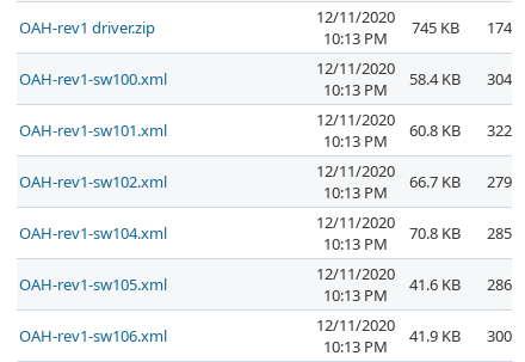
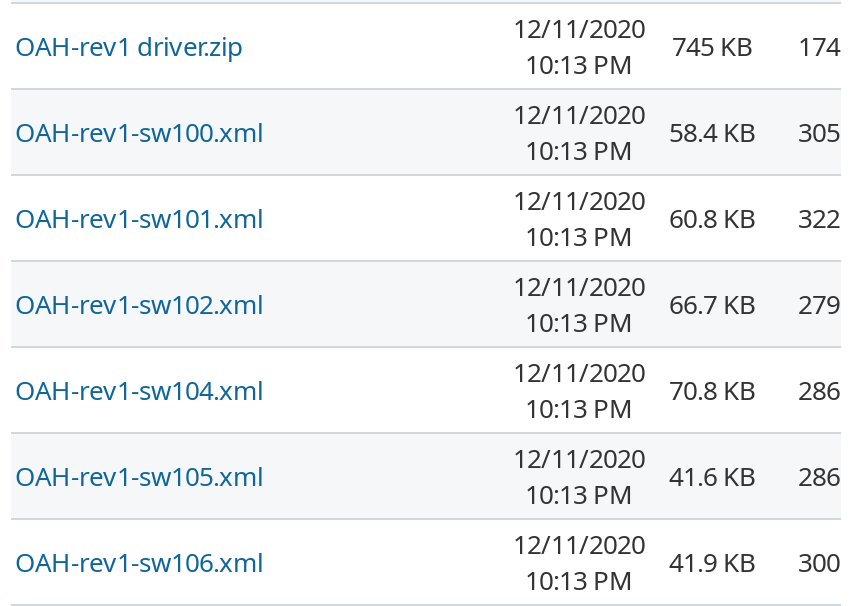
- 12/11/2020 10:13 PM 58.4 KB 304
+ 12/11/2020 10:13 PM 58.4 KB 305

- 12/11/2020 10:13 PM 70.8 KB 285
+ 12/11/2020 10:13 PM 70.8 KB 286
